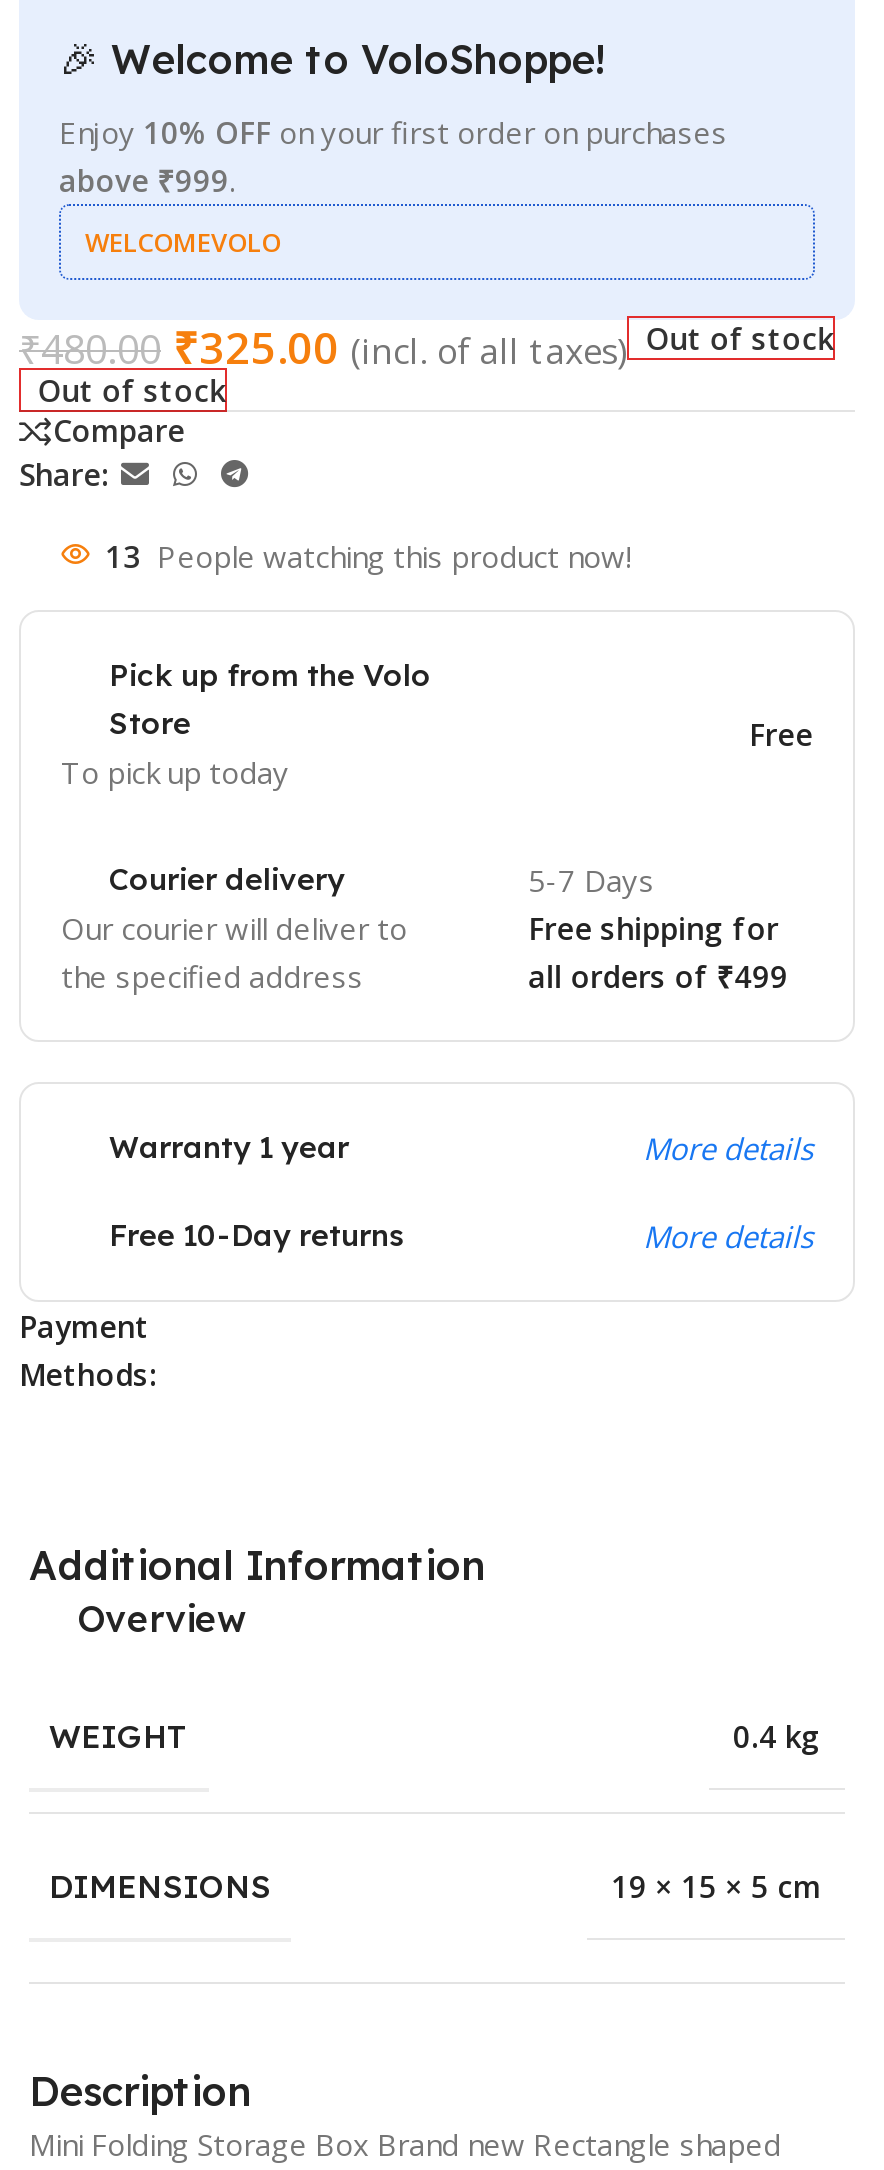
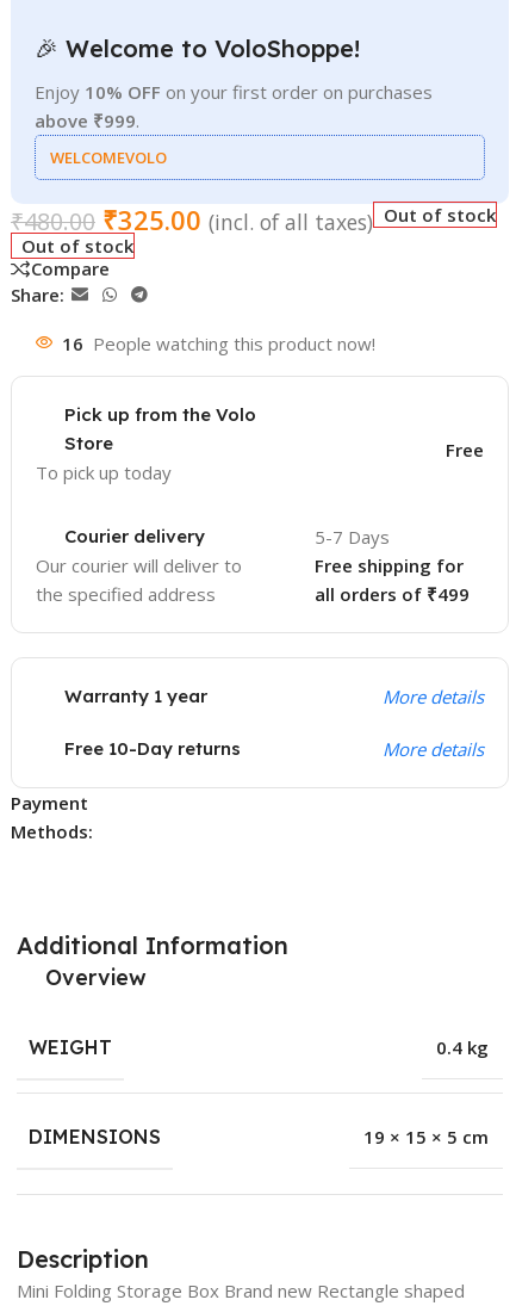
- 13 People watching this product now!
+ 16 People watching this product now!
